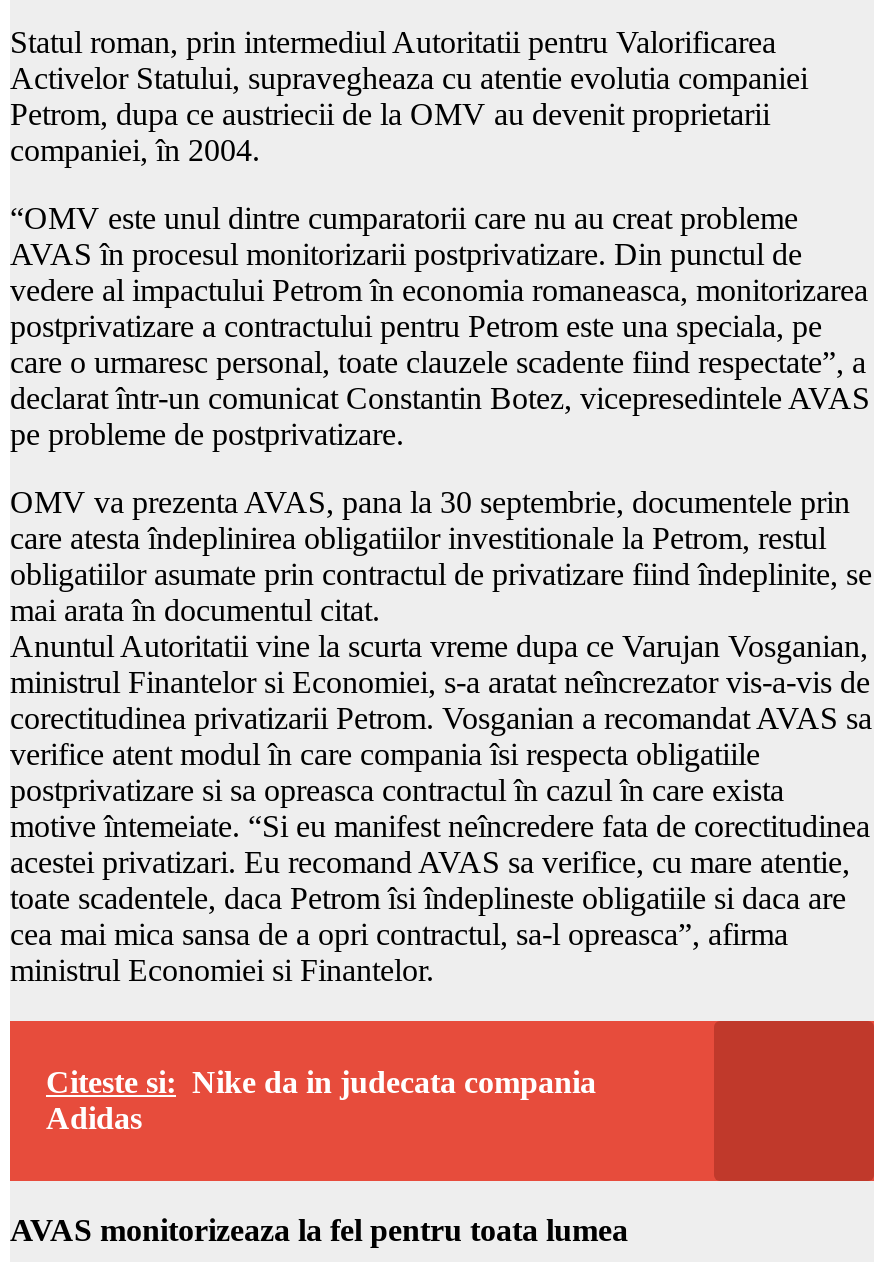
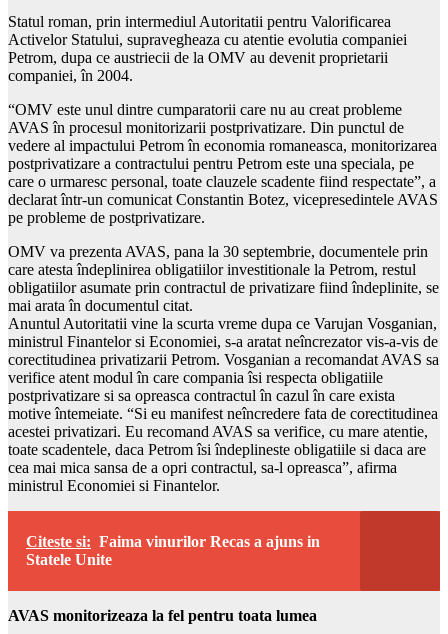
- Citeste si: Nike da in judecata compania
- Adidas
+ Citeste si: Faima vinurilor Recas a ajuns in
+ Statele Unite
